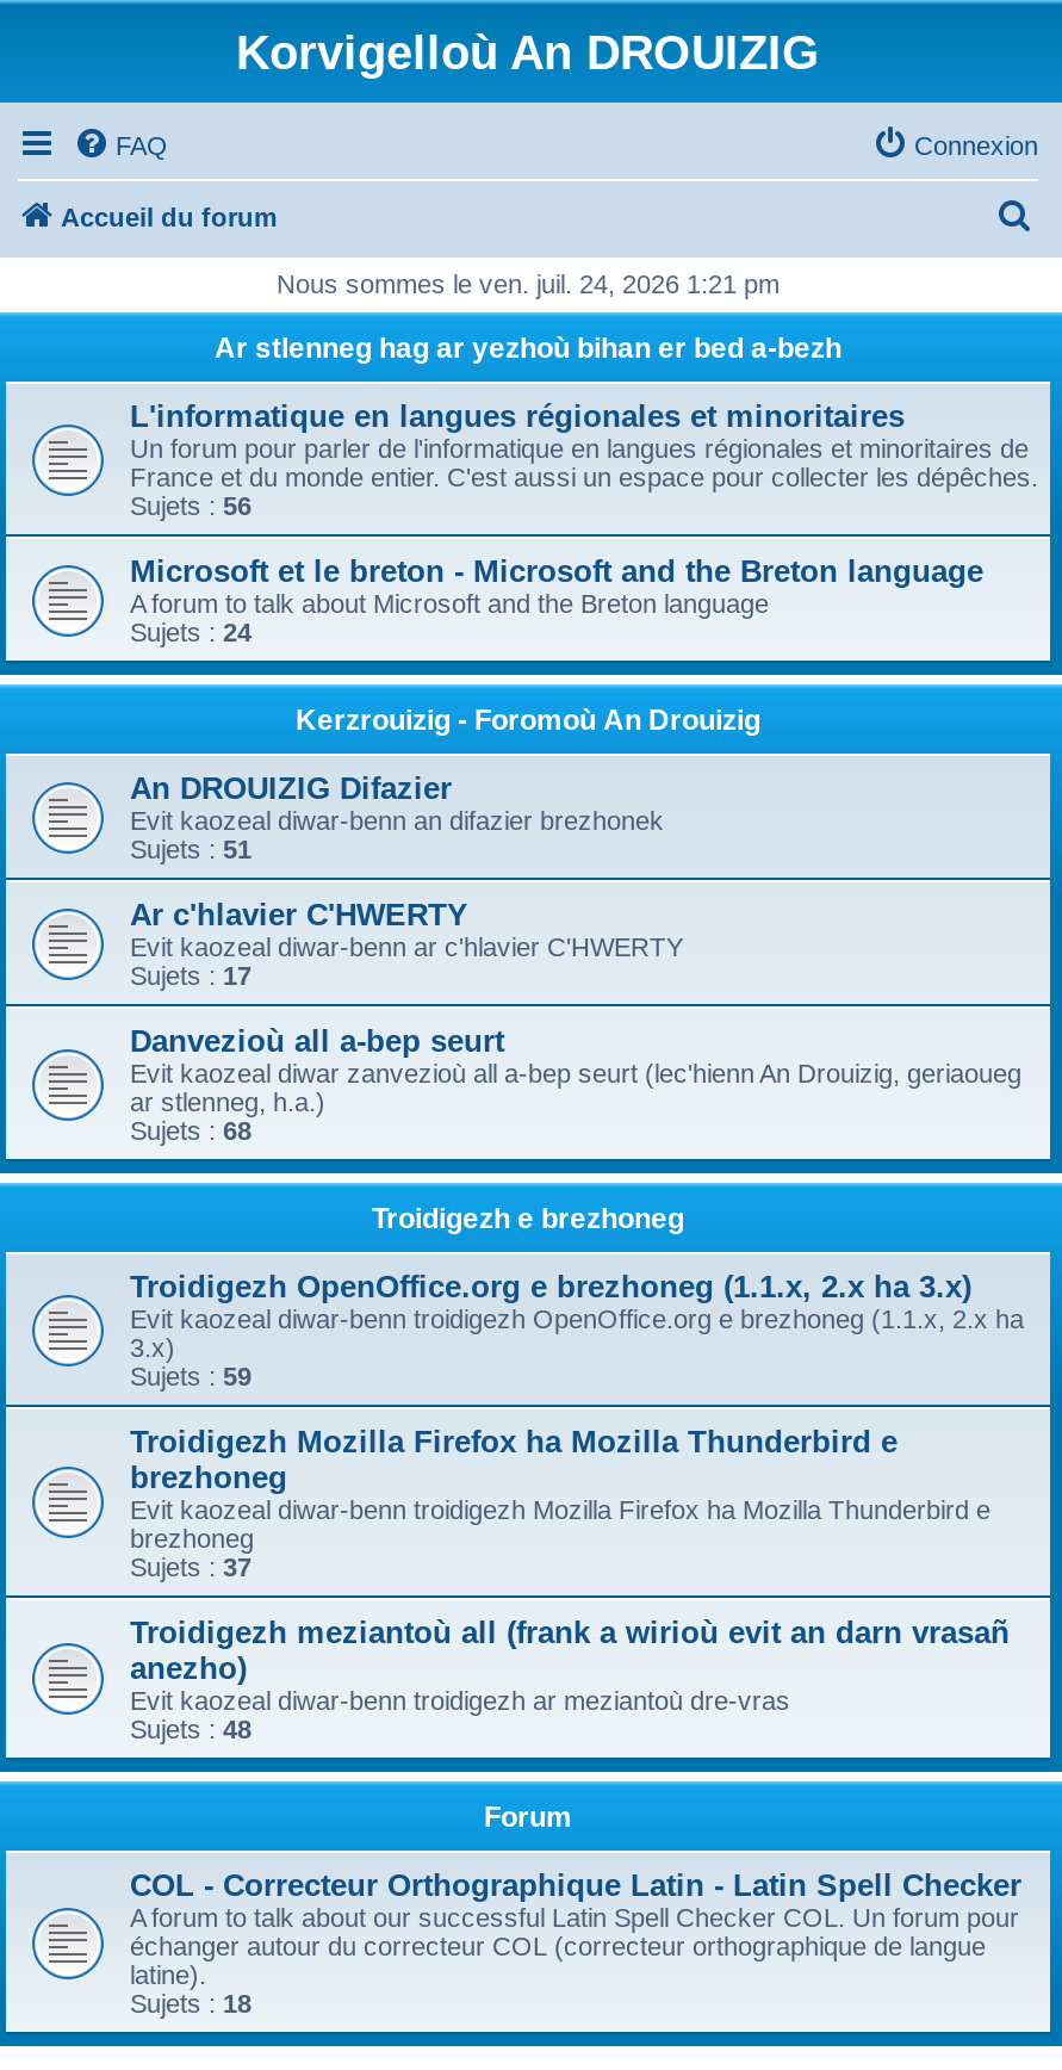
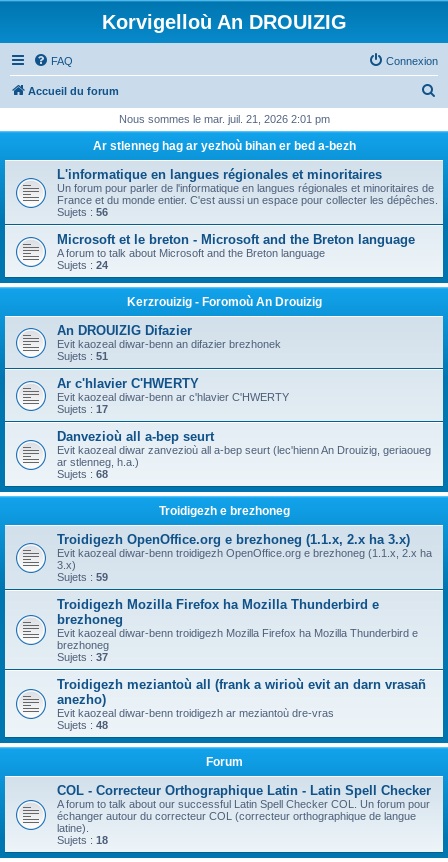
- Nous sommes le ven. juil. 24, 2026 1:21 pm
+ Nous sommes le mar. juil. 21, 2026 2:01 pm
